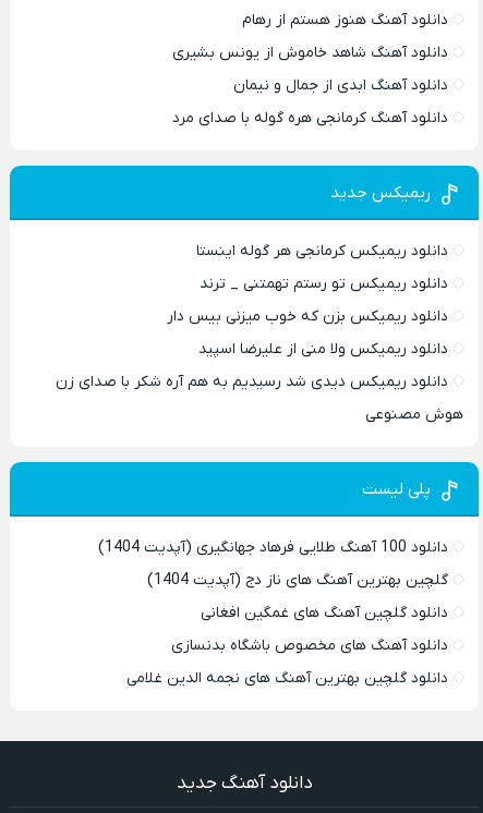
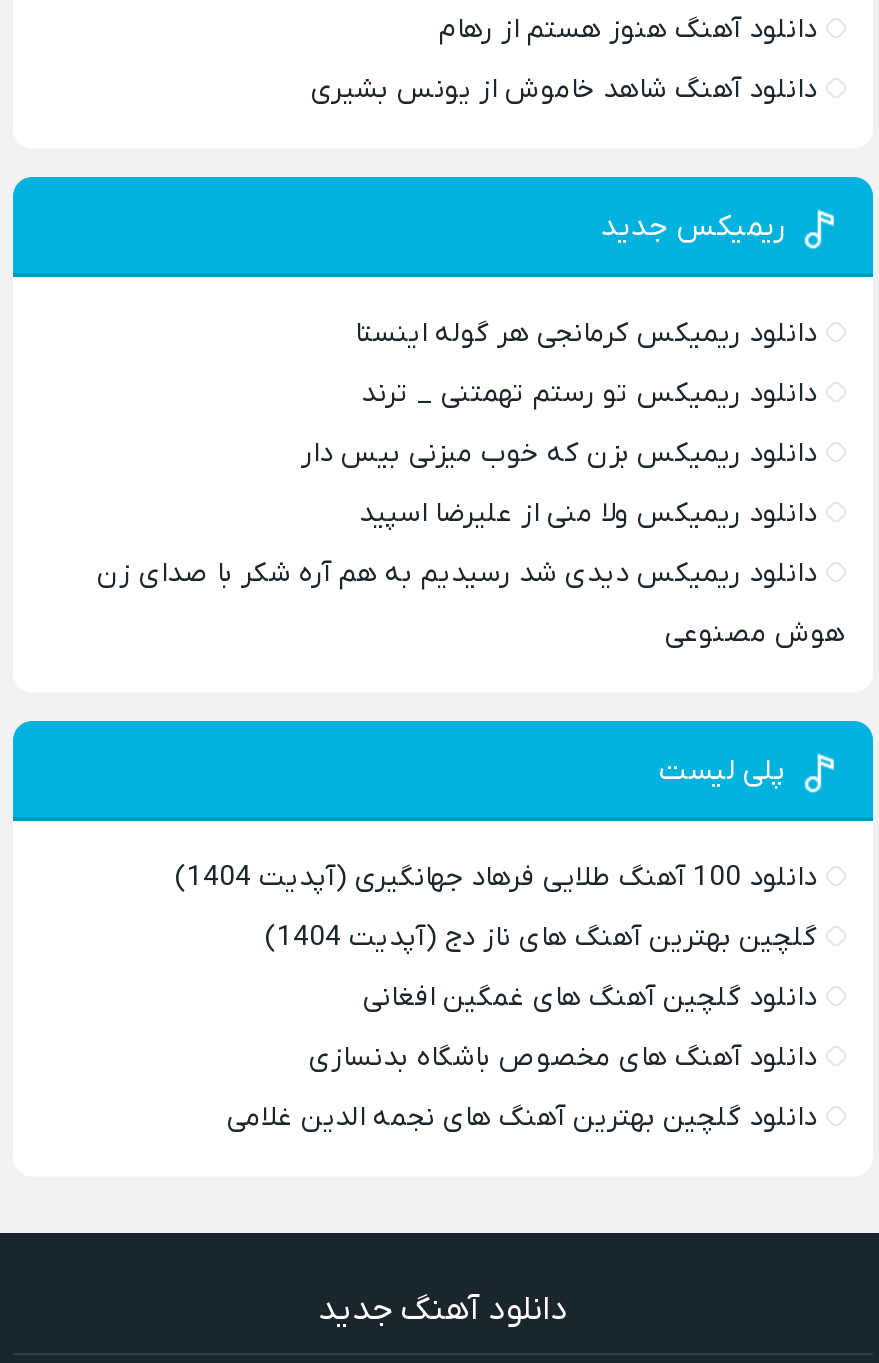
- دانلود آهنگ ابدی از جمال و نیمان
- دانلود آهنگ کرمانجی هره گوله با صدای مرد
